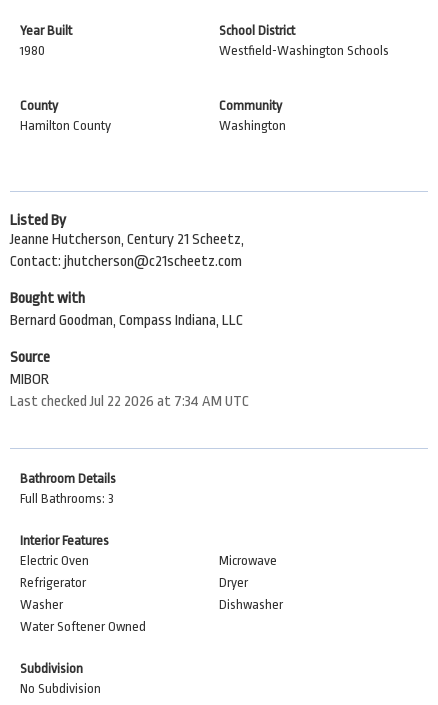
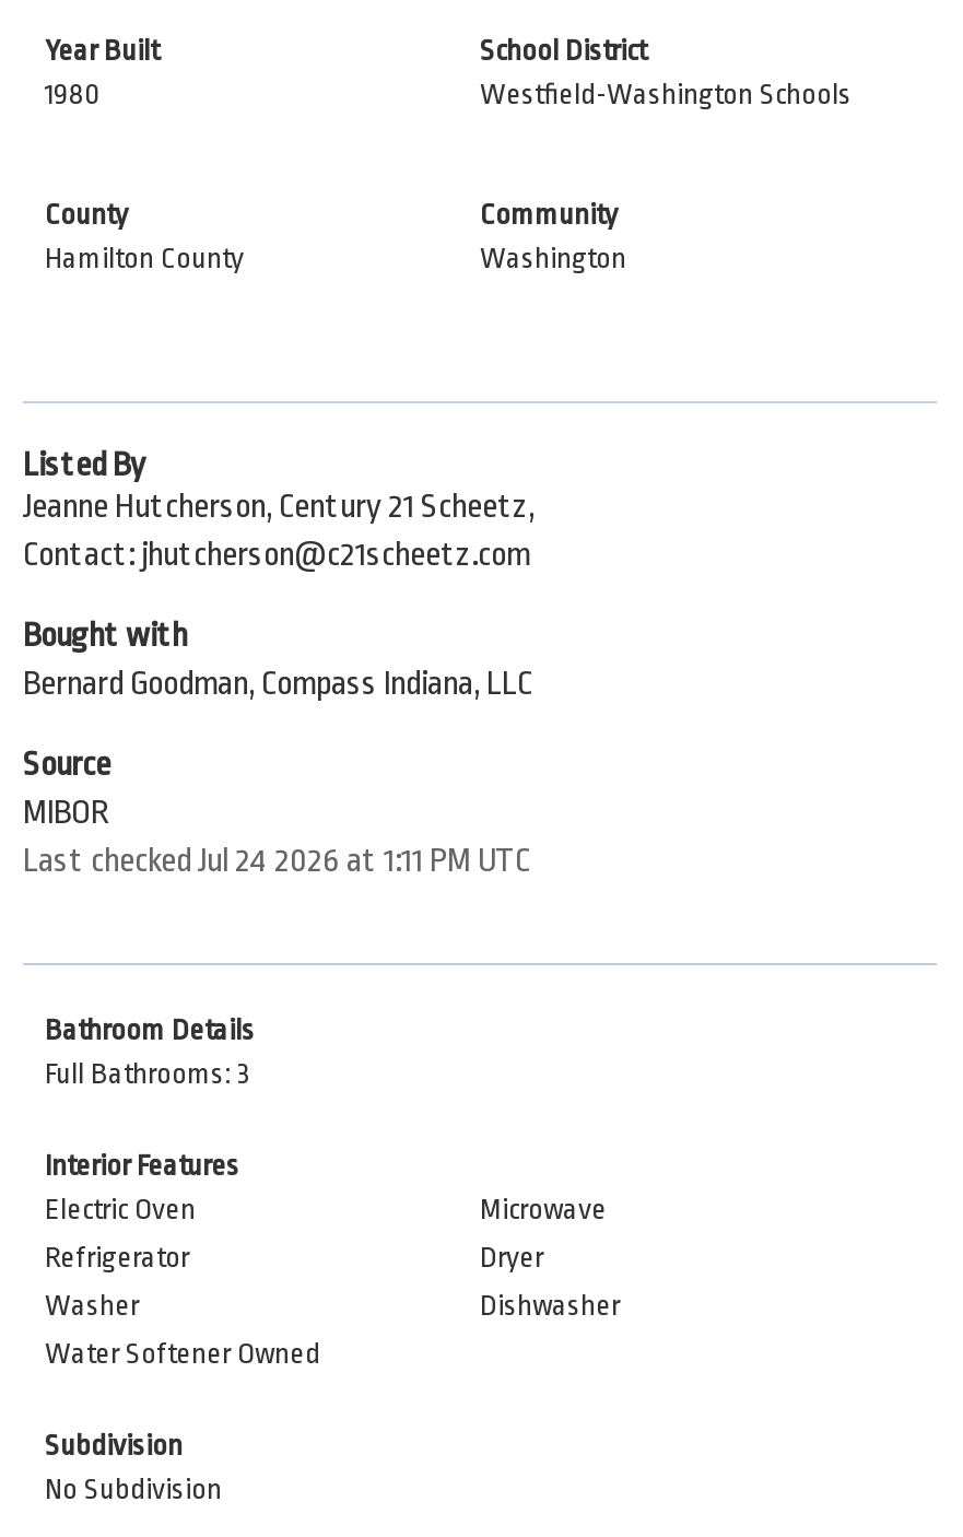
- Last checked Jul 22 2026 at 7:34 AM UTC
+ Last checked Jul 24 2026 at 1:11 PM UTC
